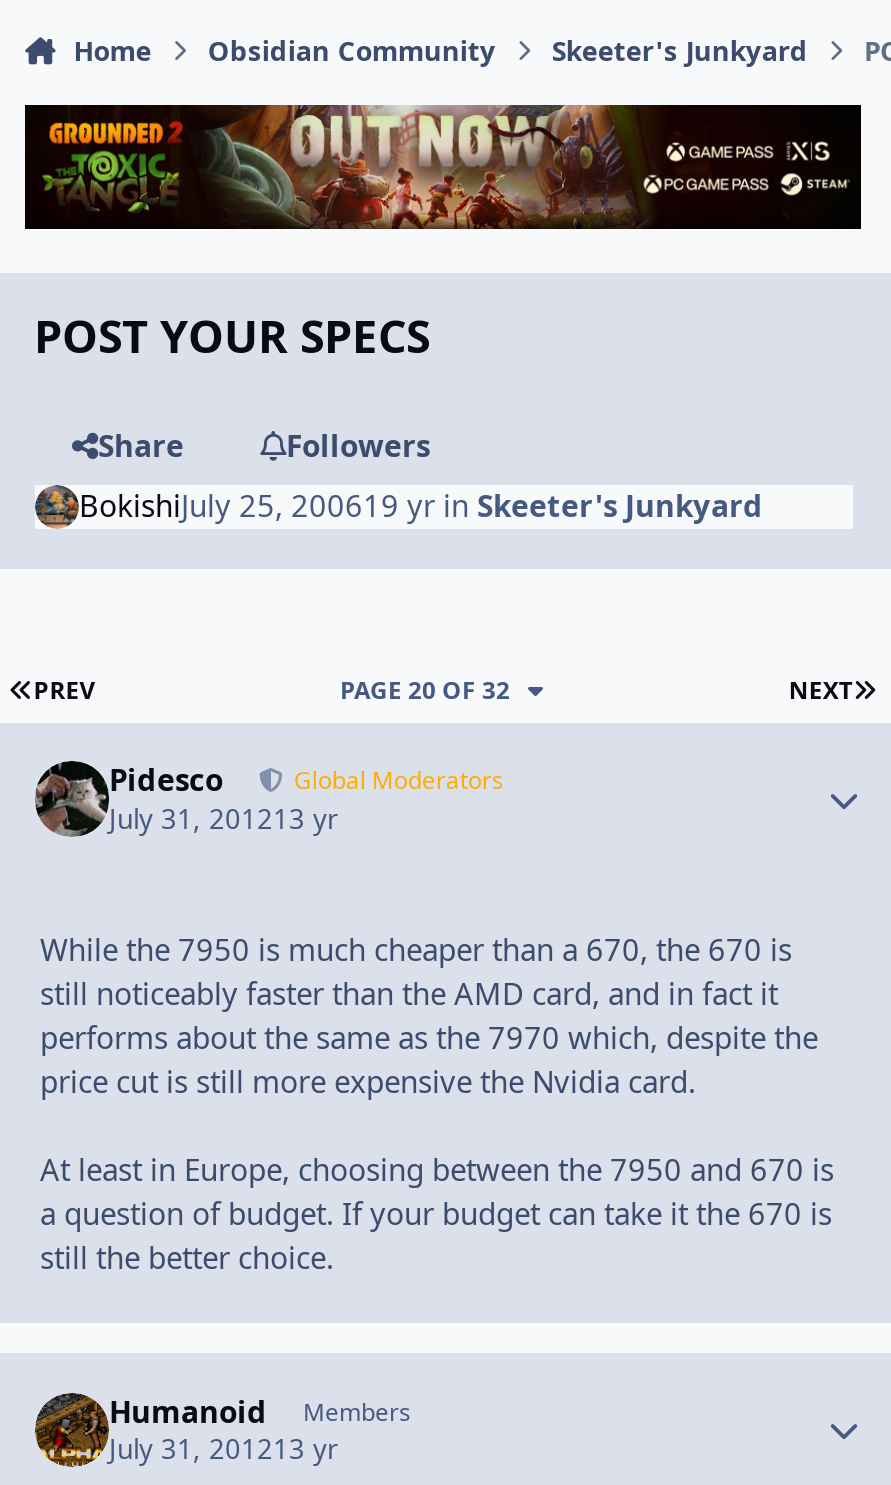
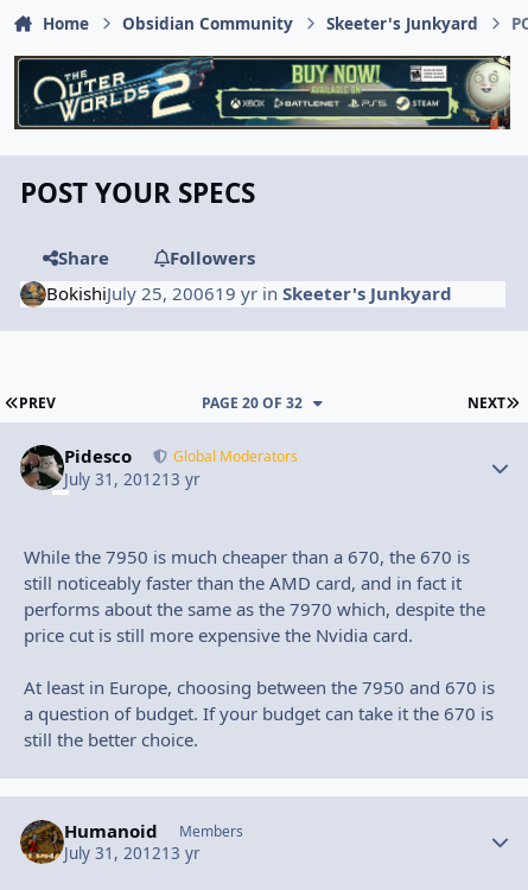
- [image]
+ [image]
